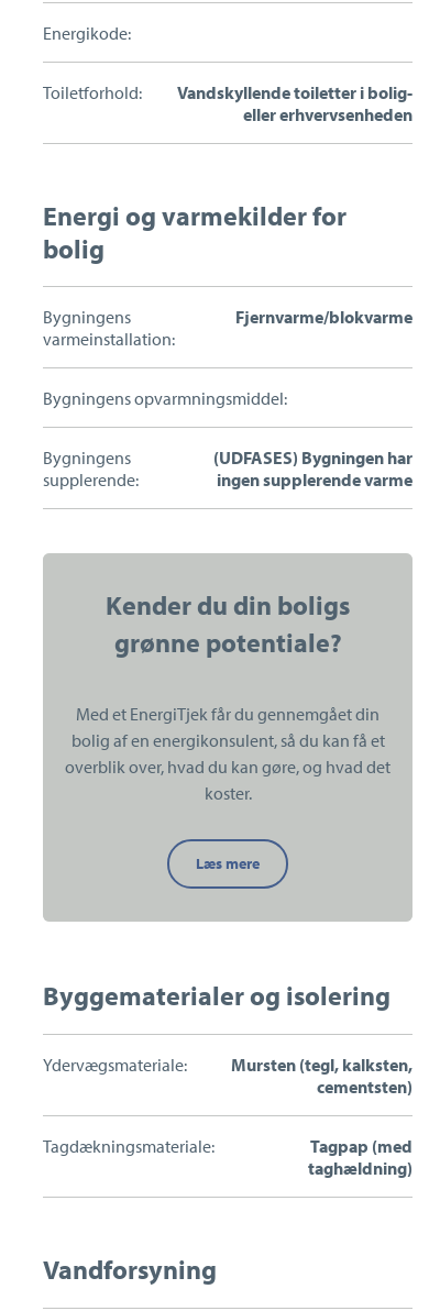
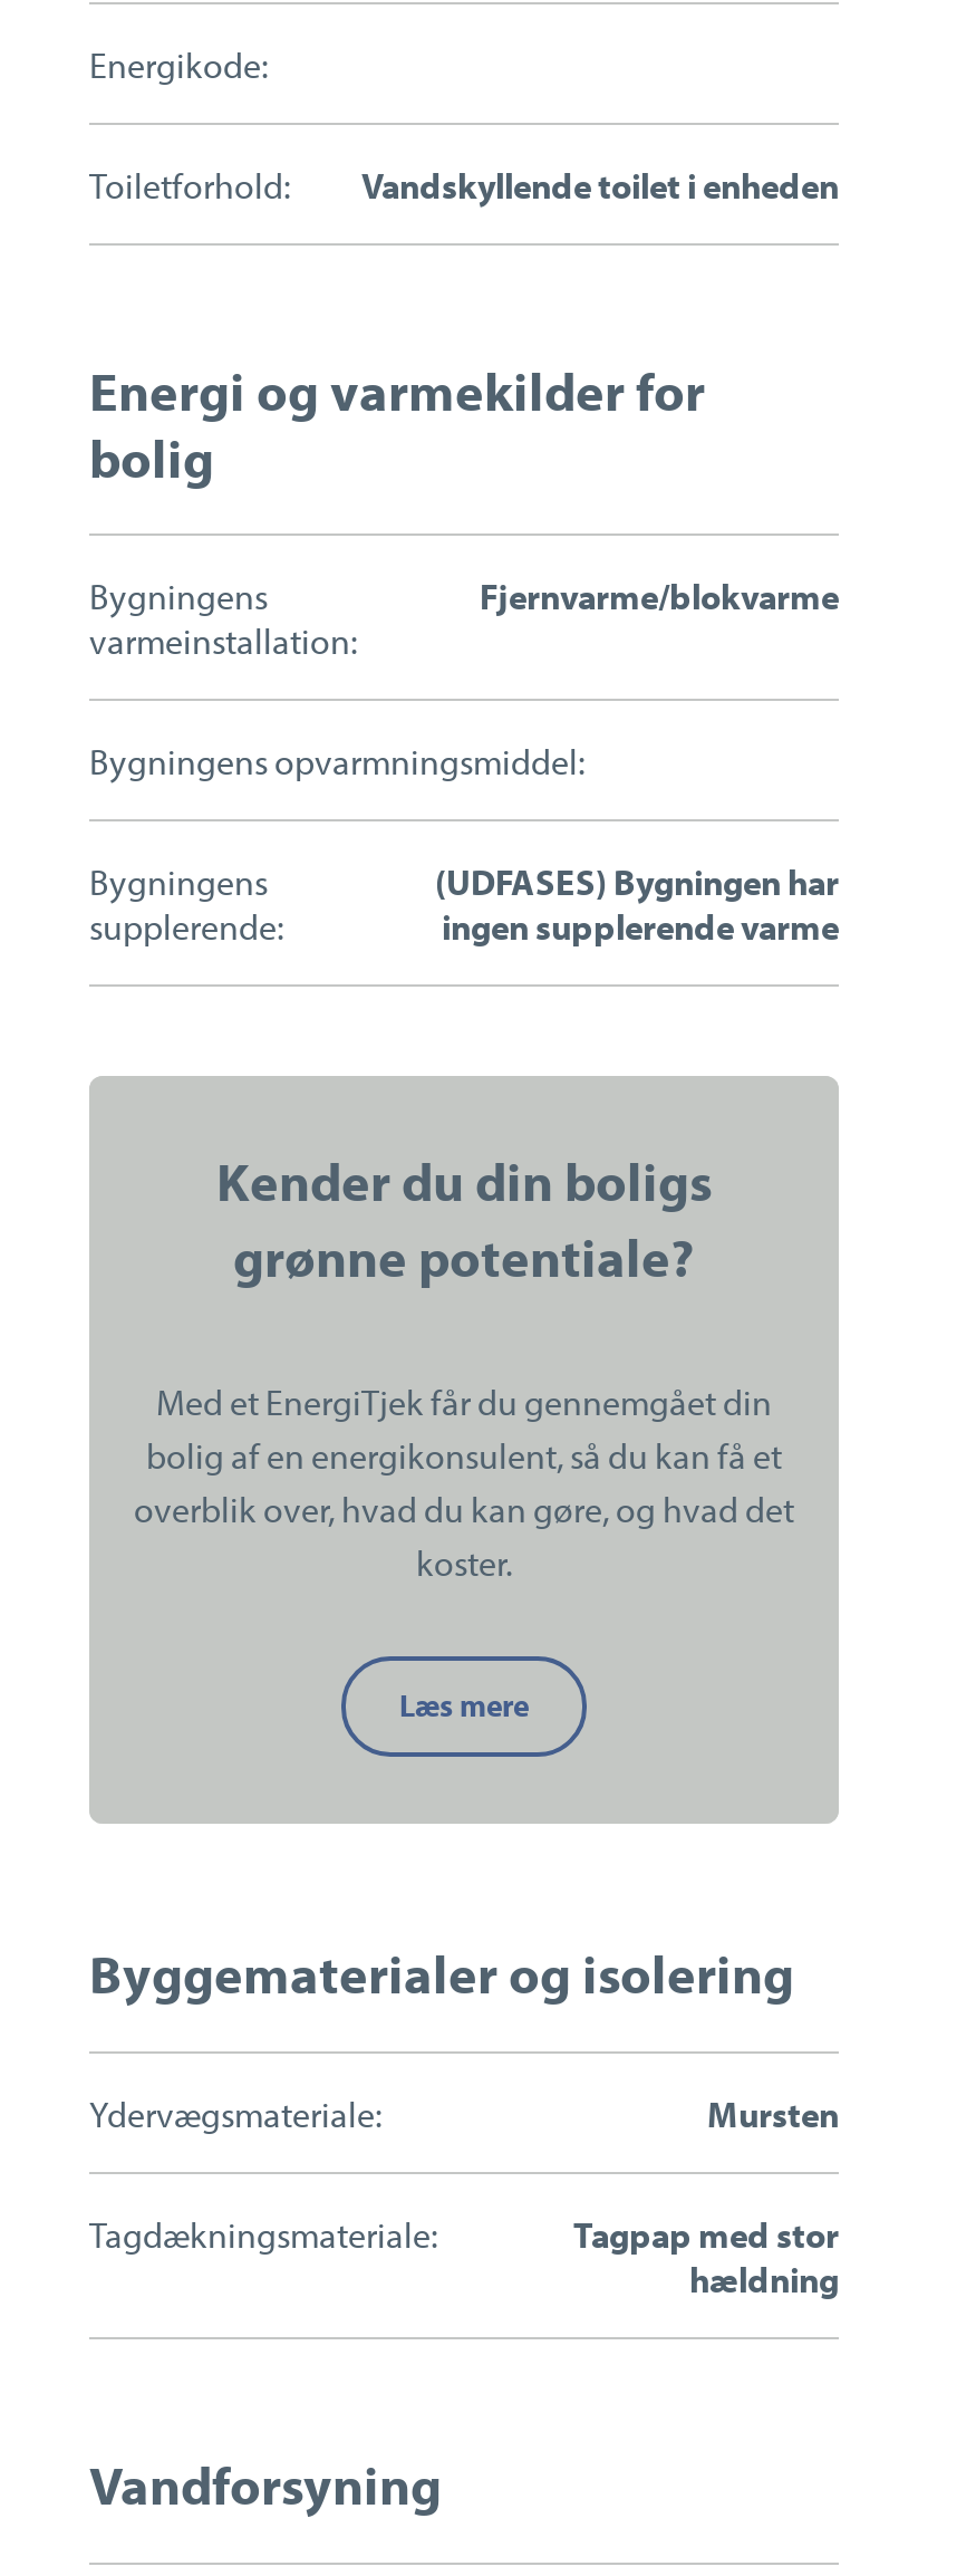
- Vandskyllende toiletter i bolig-
- eller erhvervsenheden
+ Vandskyllende toilet i enheden

- Mursten (tegl, kalksten,
- cementsten)
+ Mursten

- Tagpap (med
- taghældning)
+ Tagpap med stor
+ hældning
